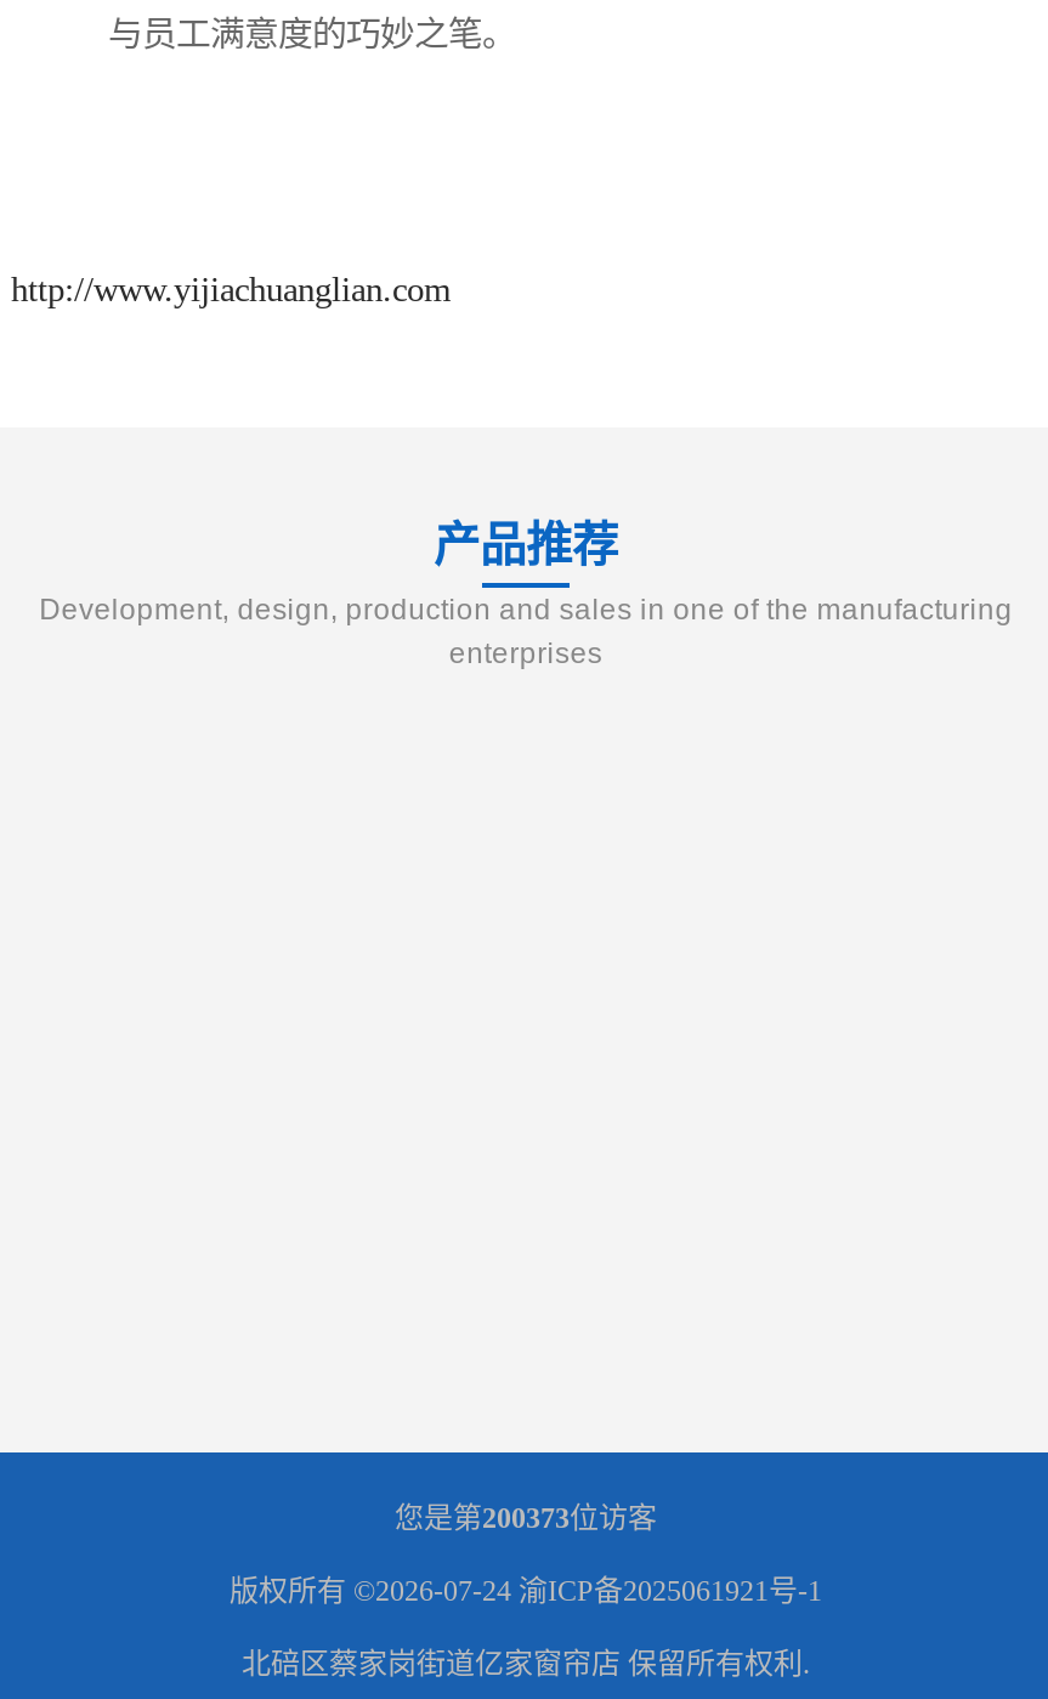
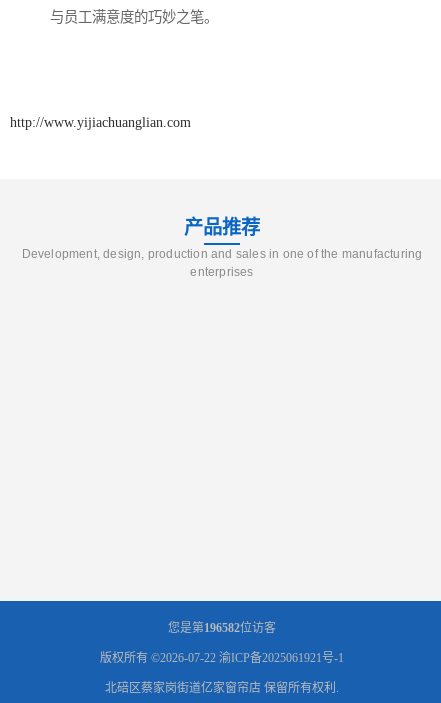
- 您是第200373位访客
+ 您是第196582位访客

- 版权所有 ©2026-07-24渝ICP备2025061921号-1
+ 版权所有 ©2026-07-22渝ICP备2025061921号-1
